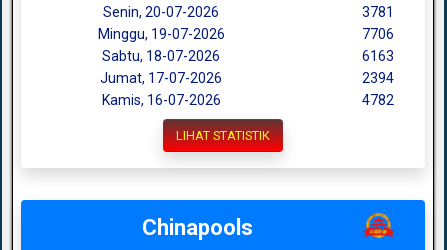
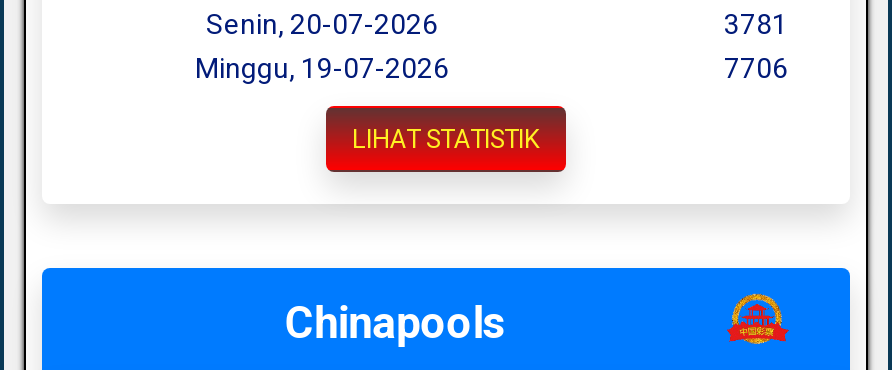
- Sabtu, 18-07-2026
- 6163
- Jumat, 17-07-2026
- 2394
- Kamis, 16-07-2026
- 4782
